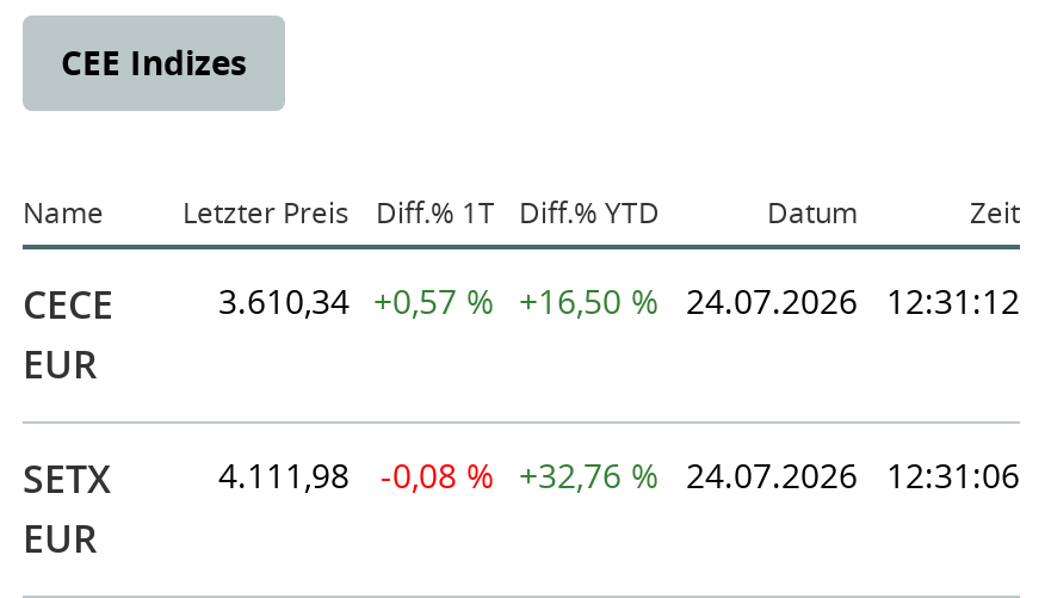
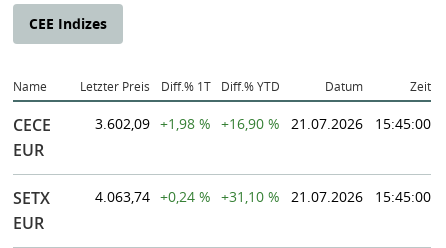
- 3.610,34 +0,57 % +16,50 % 24.07.2026
+ 3.602,09 +1,98 % +16,90 % 21.07.2026

- 12:31:12
+ 15:45:00

- 4.111,98
- -0,08 % +32,76 % 24.07.2026
- 12:31:06
+ 4.063,74 +0,24 % +31,10 % 21.07.2026
+ 15:45:00
